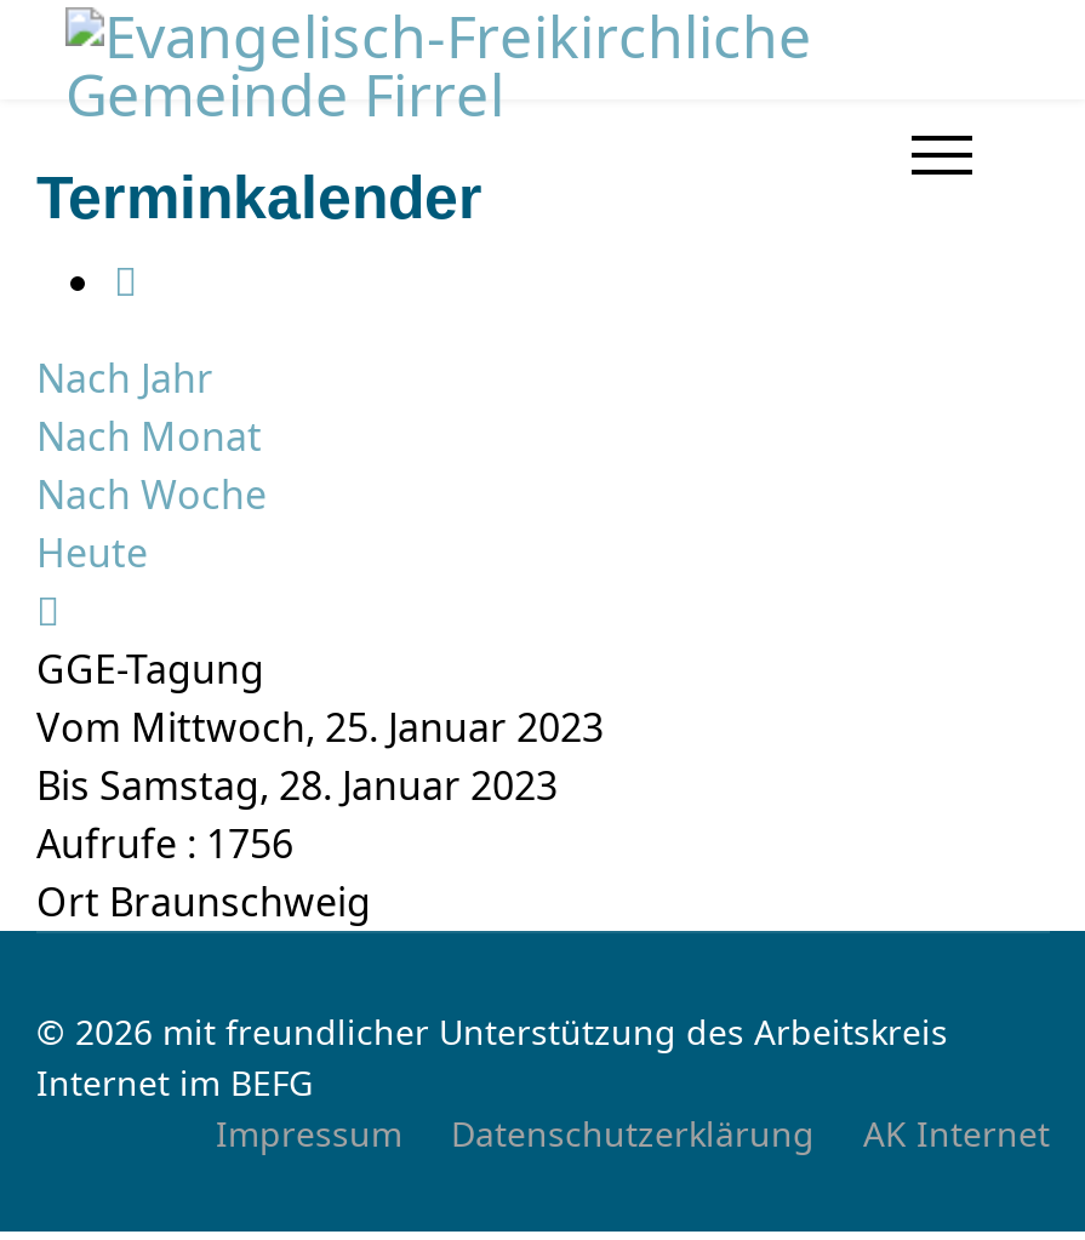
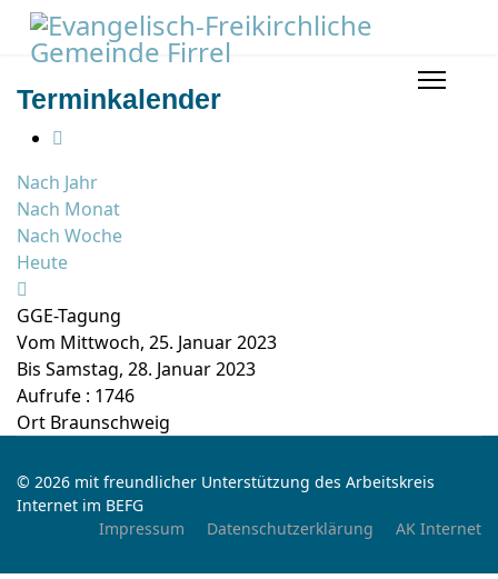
- Aufrufe: 1756
+ Aufrufe: 1746
